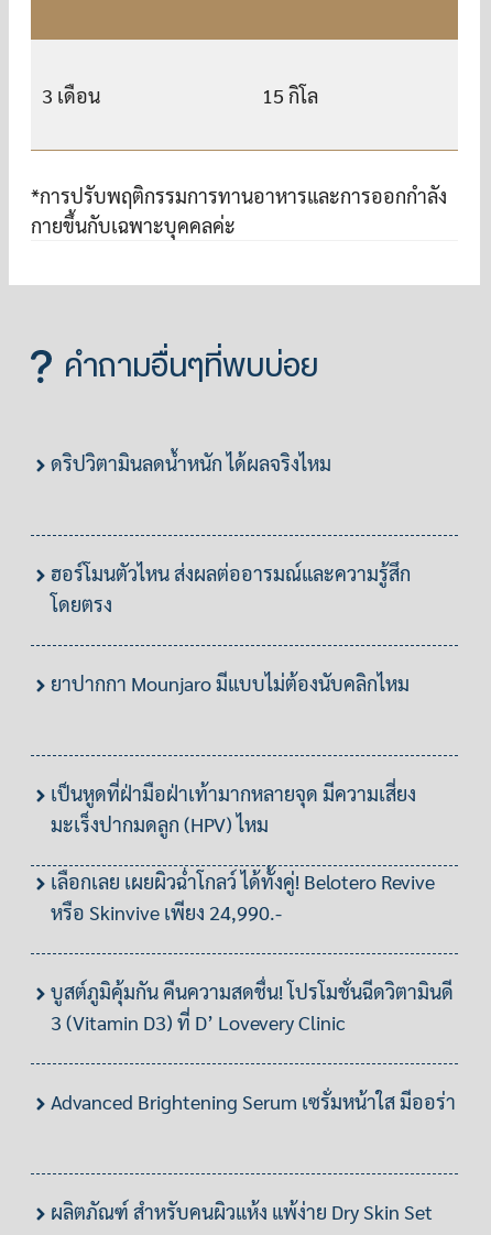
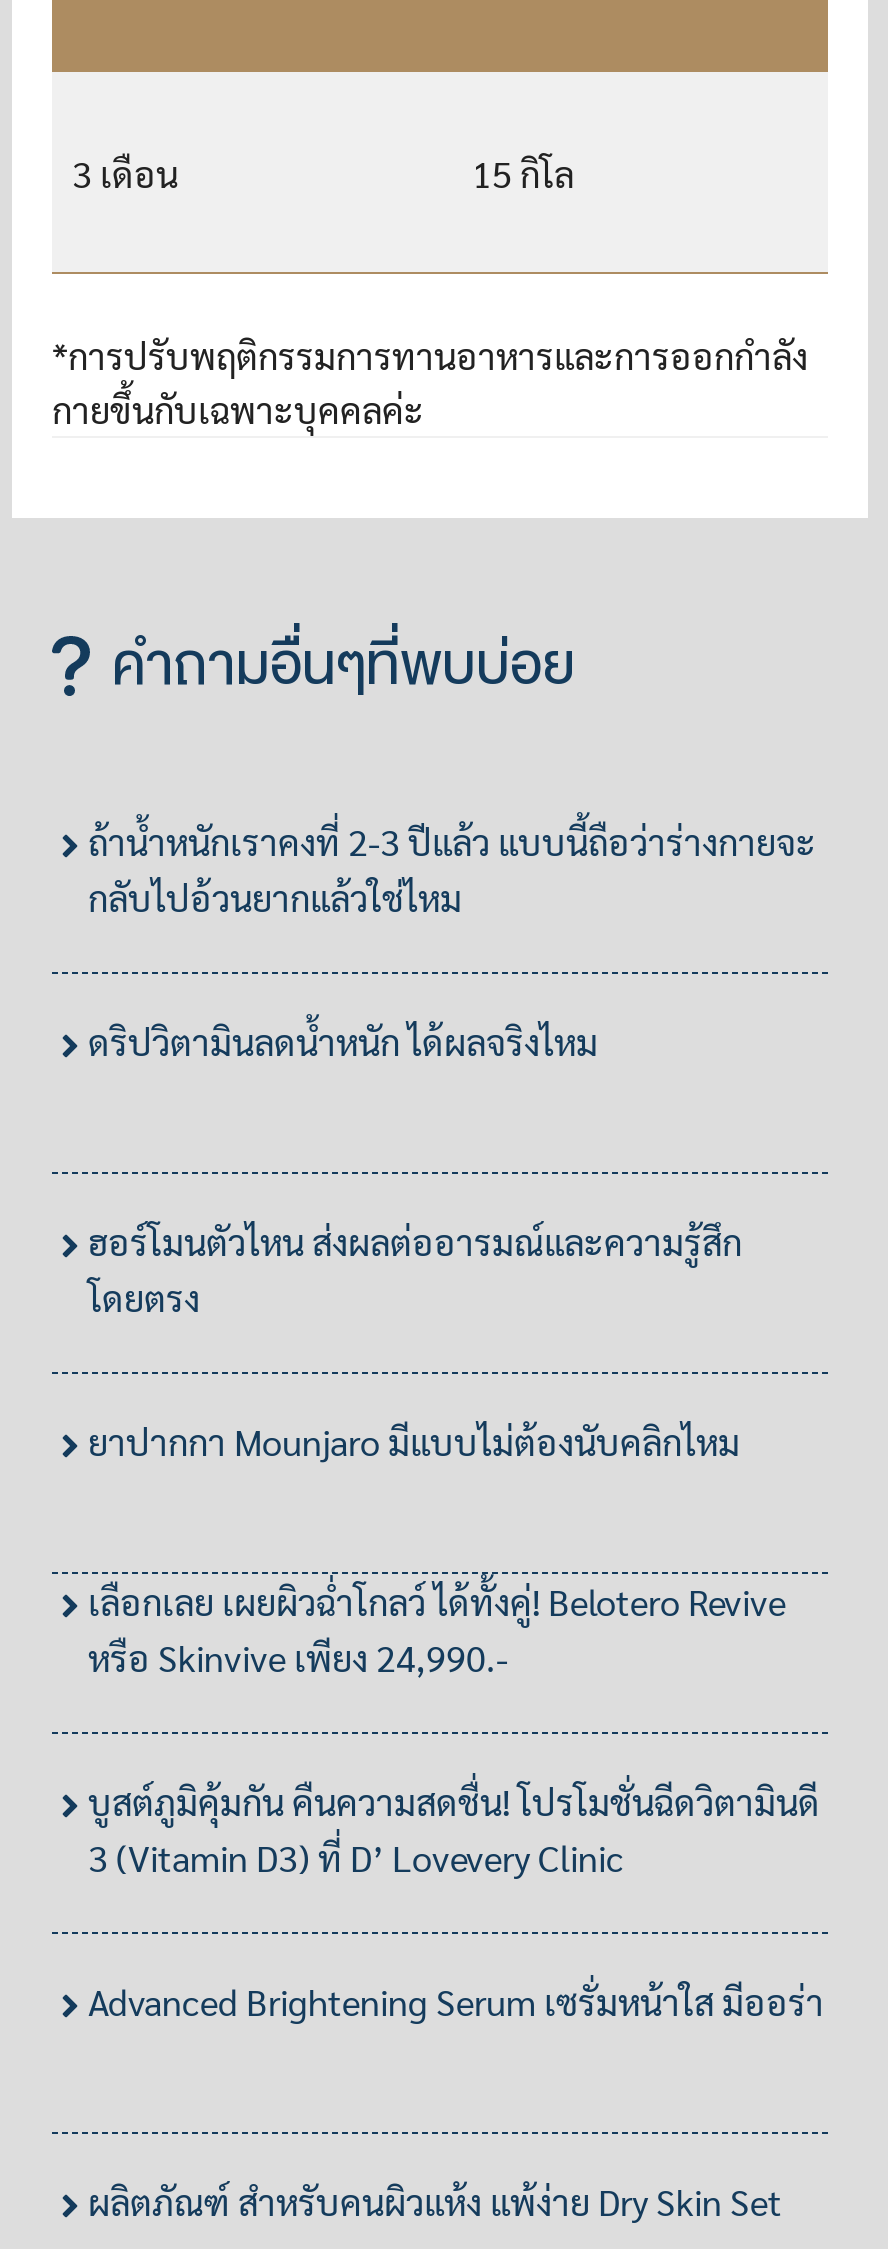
+ ถ้าน้ำหนักเราคงที่ 2-3 ปีแล้ว แบบนี้ถือว่าร่างกายจะ
+ กลับไปอ้วนยากแล้วใช่ไหม

moved down: ดริปวิตามินลดน้ำหนัก ได้ผลจริงไหม | ฮอร์โมนตัวไหน ส่งผลต่ออารมณ์และความรู้สึก | โดยตรง | ยาปากกา Mounjaro มีแบบไม่ต้องนับคลิกไหม

- เป็นหูดที่ฝ่ามือฝ่าเท้ามากหลายจุด มีความเสี่ยง
- มะเร็งปากมดลูก (HPV) ไหม
